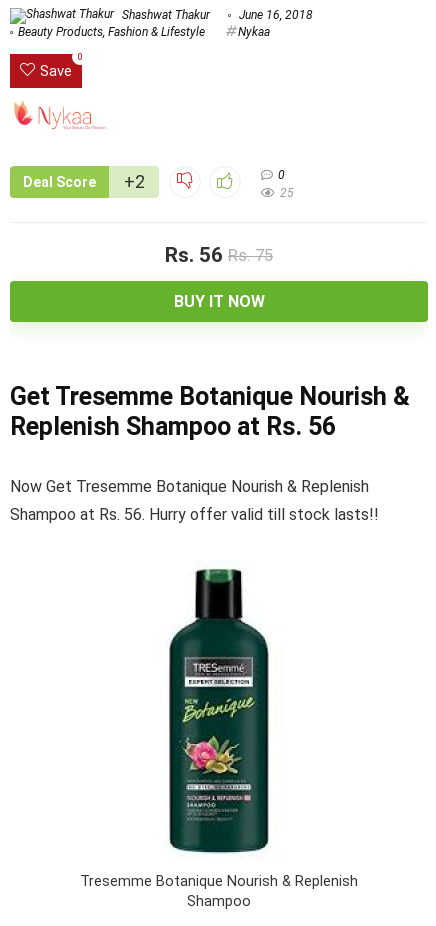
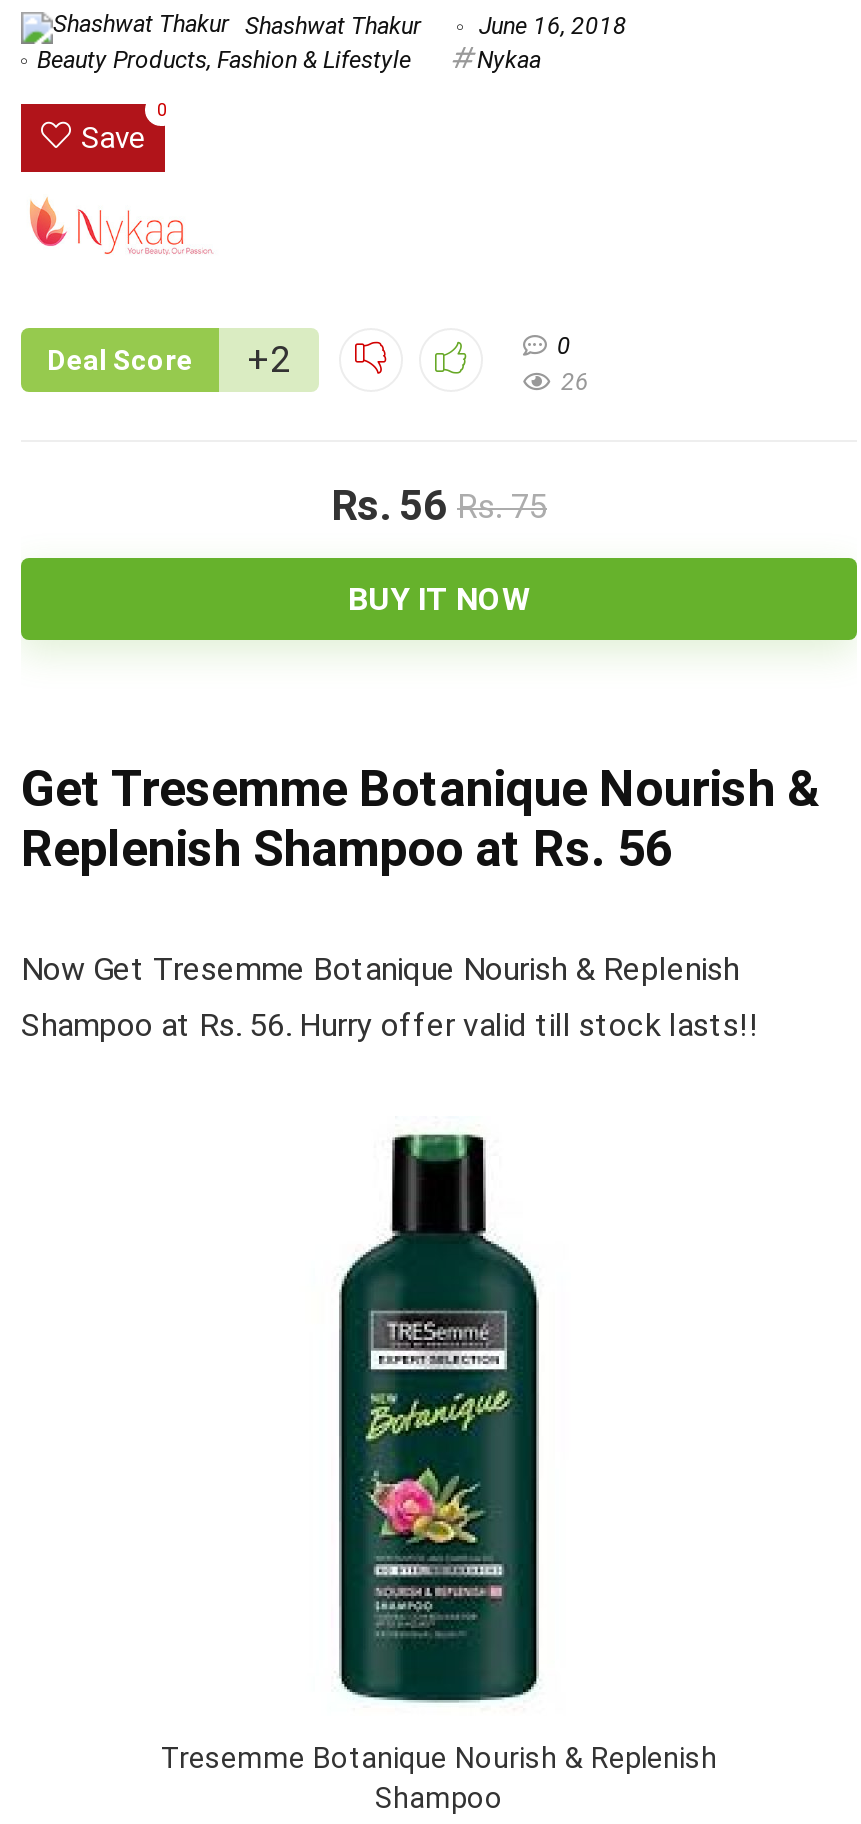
- 25
+ 26
